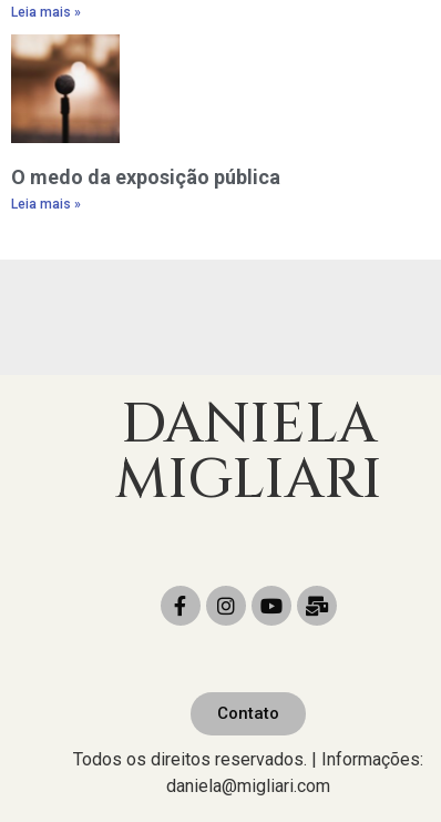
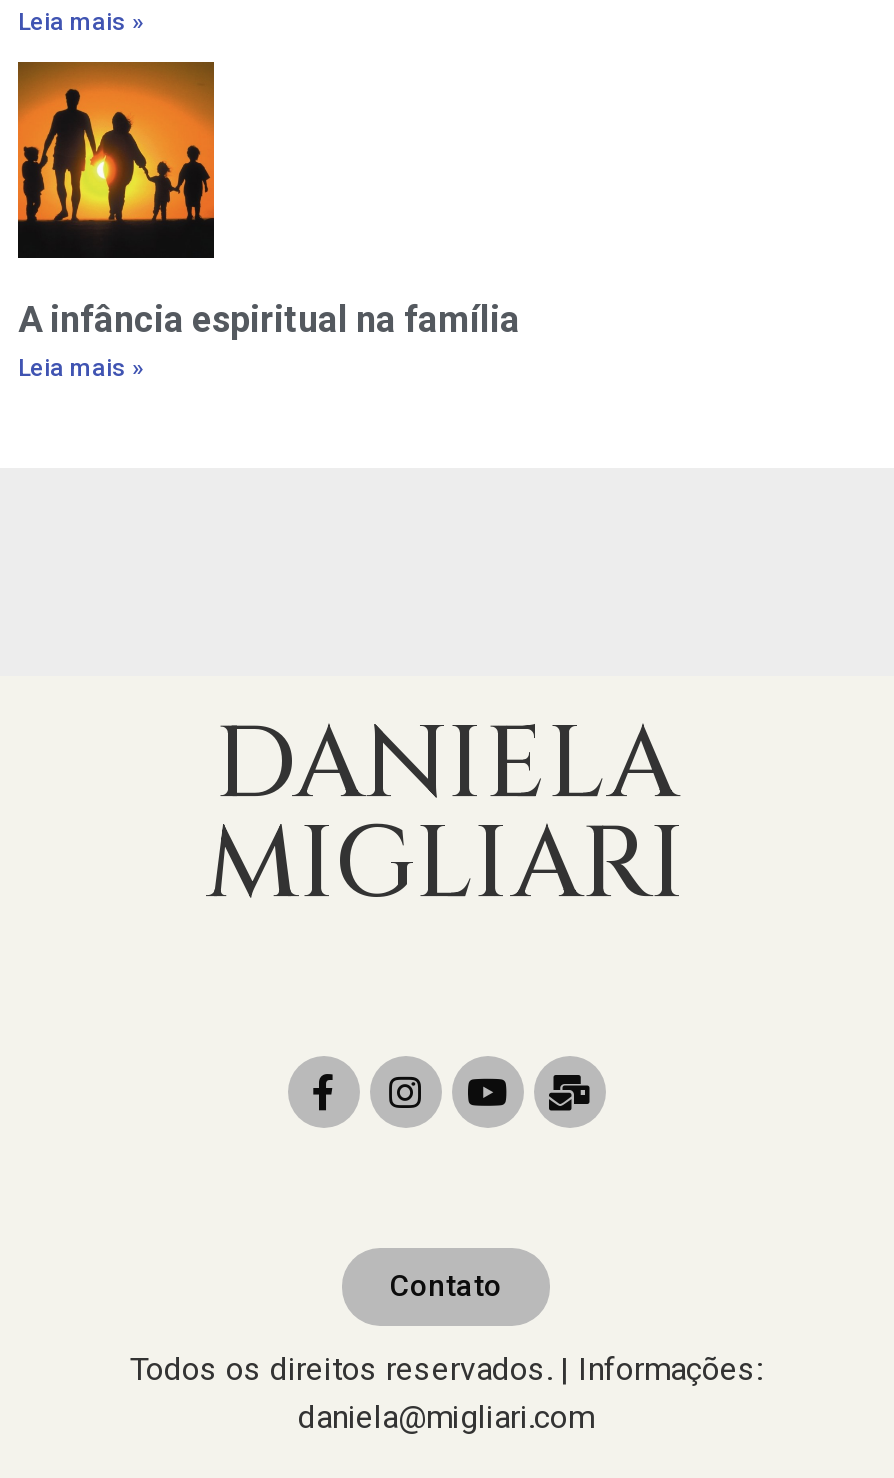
- [image]
- O medo da exposição pública
+ [image]
+ A infância espiritual na família
